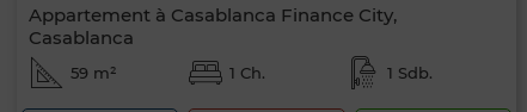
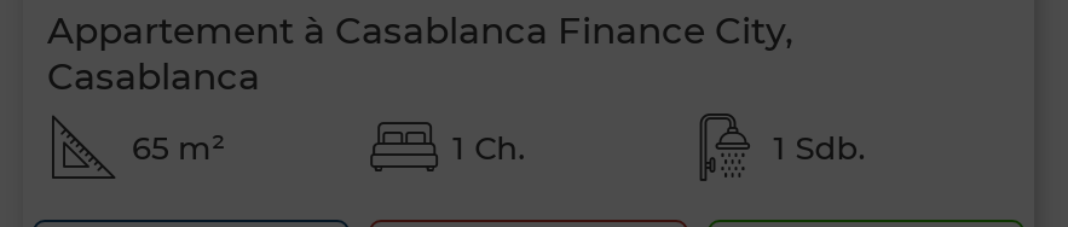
- 59 m²
+ 65 m²
